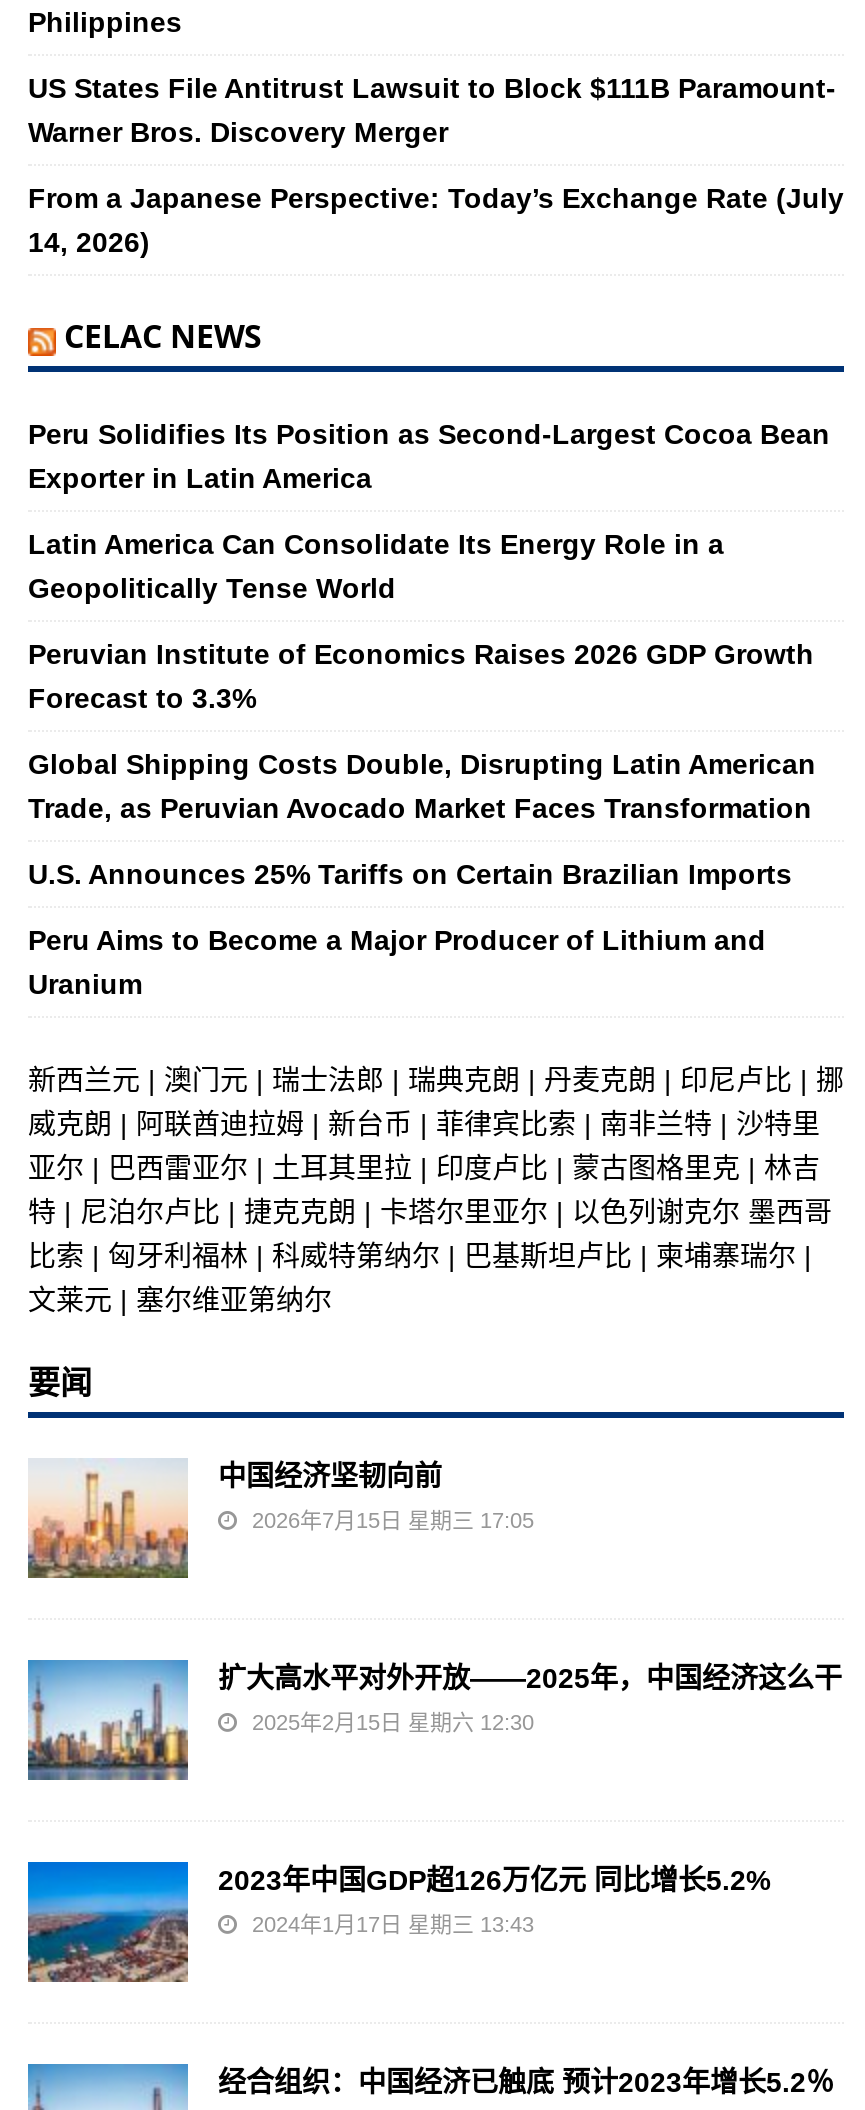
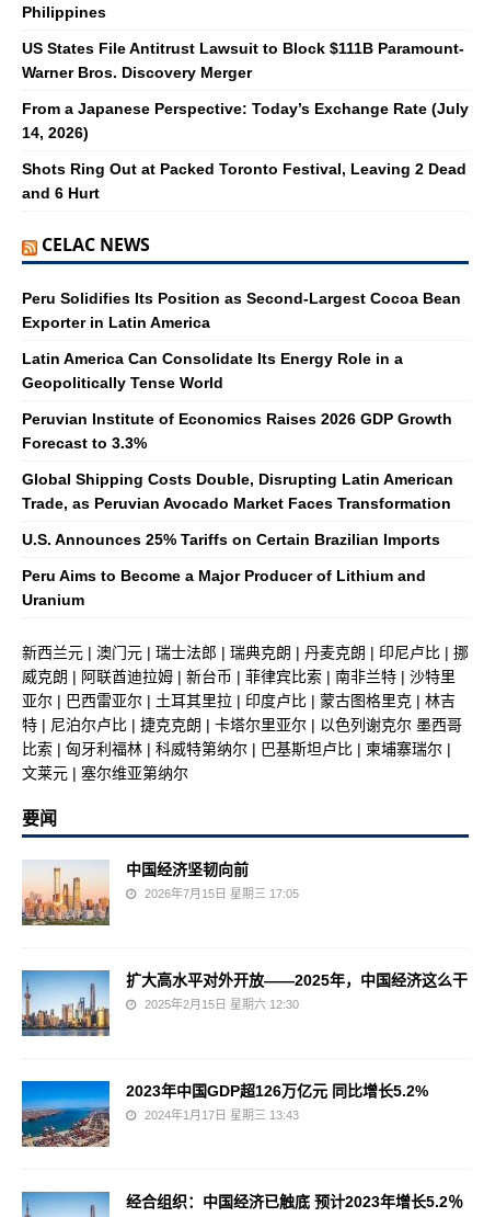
+ Shots Ring Out at Packed Toronto Festival, Leaving 2 Dead
+ and 6 Hurt
